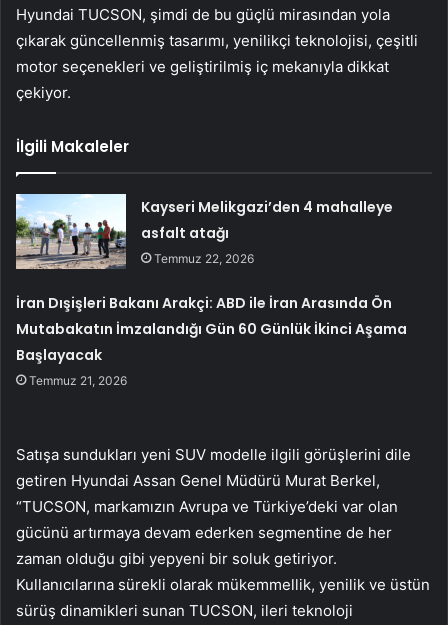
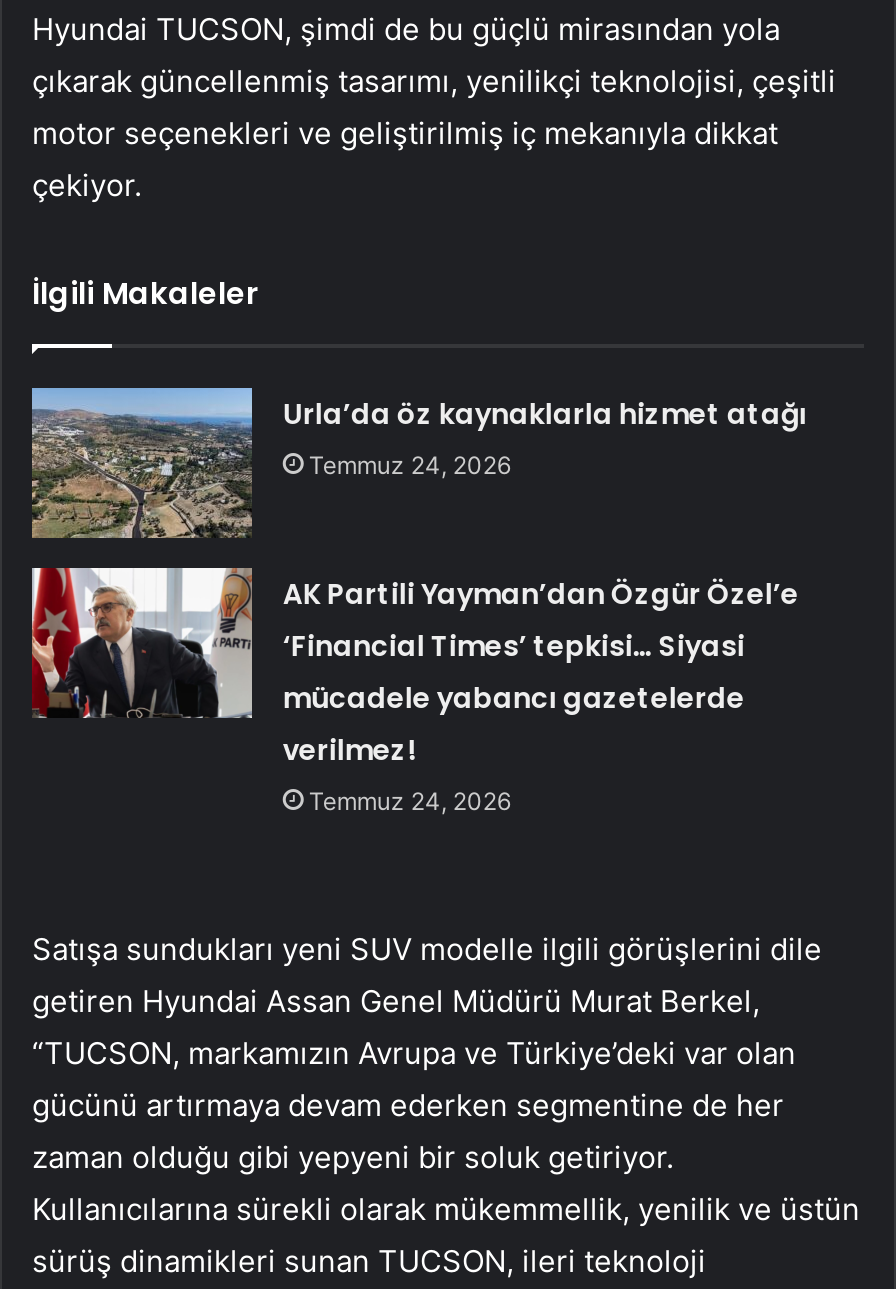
- [image]
- Kayseri Melikgazi’den 4 mahalleye
- asfalt atağı
- Temmuz 22, 2026
+ [image]
+ Urla’da öz kaynaklarla hizmet atağı
+ Temmuz 24, 2026

- İran Dışişleri Bakanı Arakçi: ABD ile İran Arasında Ön
- Mutabakatın İmzalandığı Gün 60 Günlük İkinci Aşama
- Başlayacak
- Temmuz 21, 2026
+ AK Partili Yayman’dan Özgür Özel’e
+ ‘Financial Times’ tepkisi… Siyasi
+ mücadele yabancı gazetelerde
+ verilmez!
+ Temmuz 24, 2026
